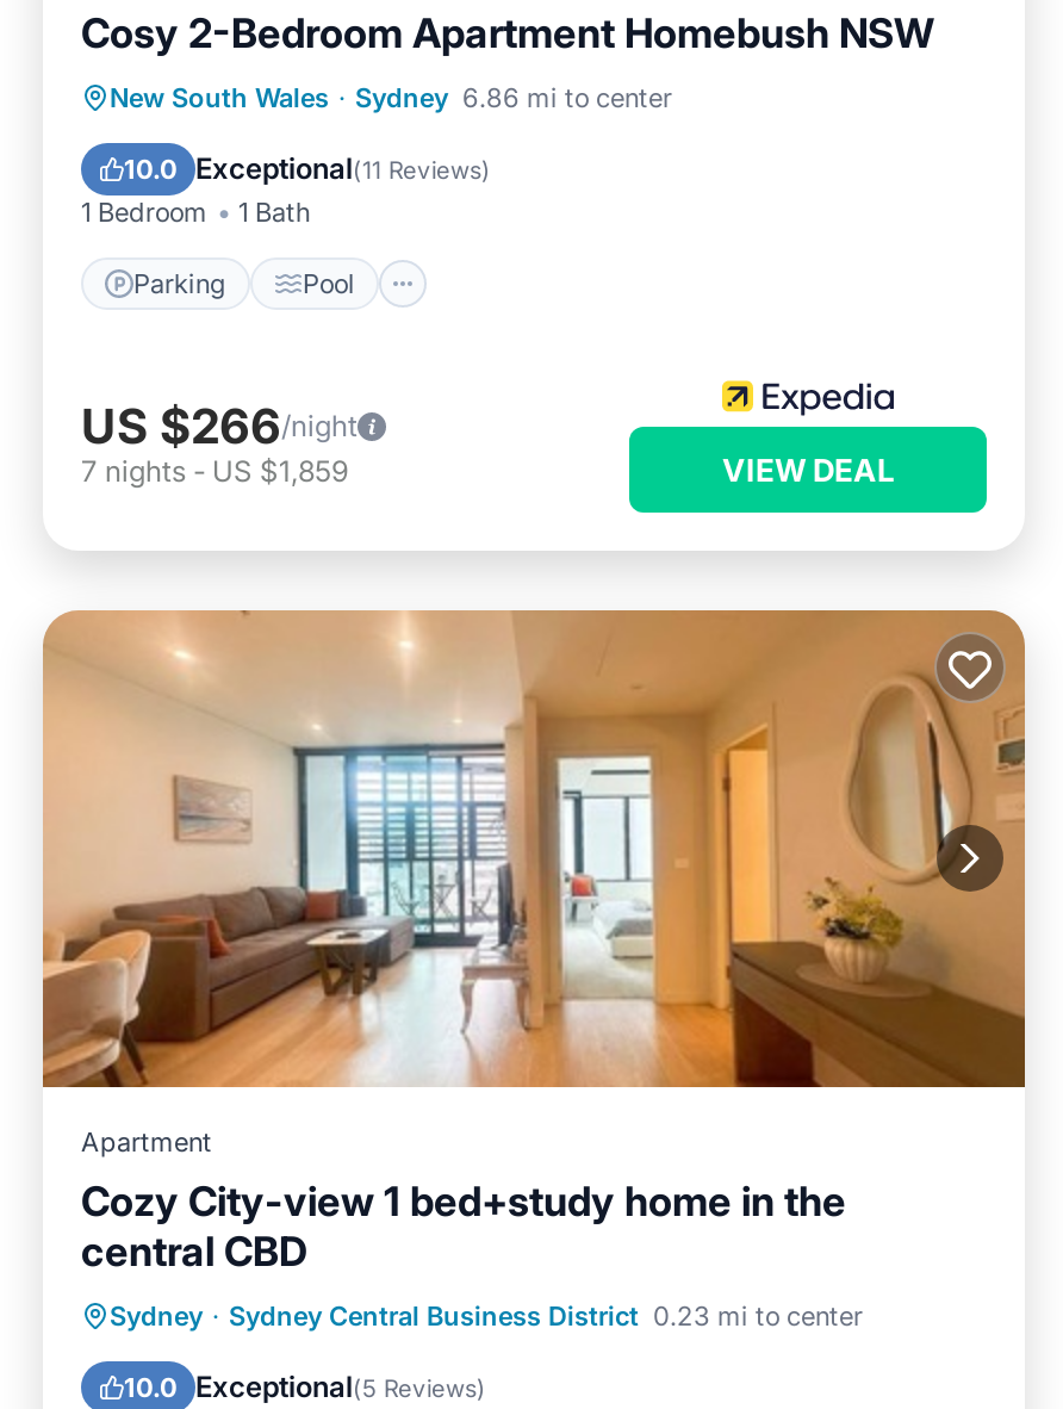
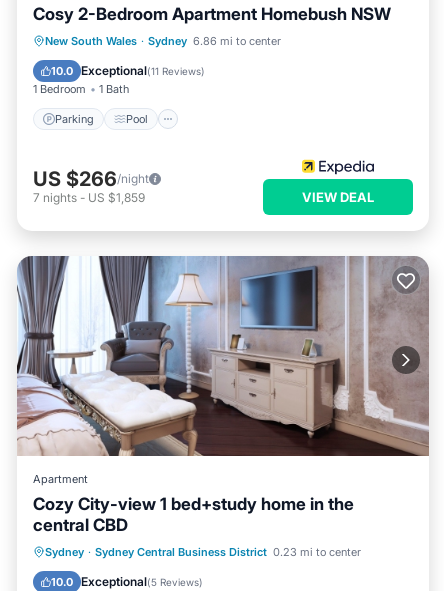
- [image]
+ [image]
